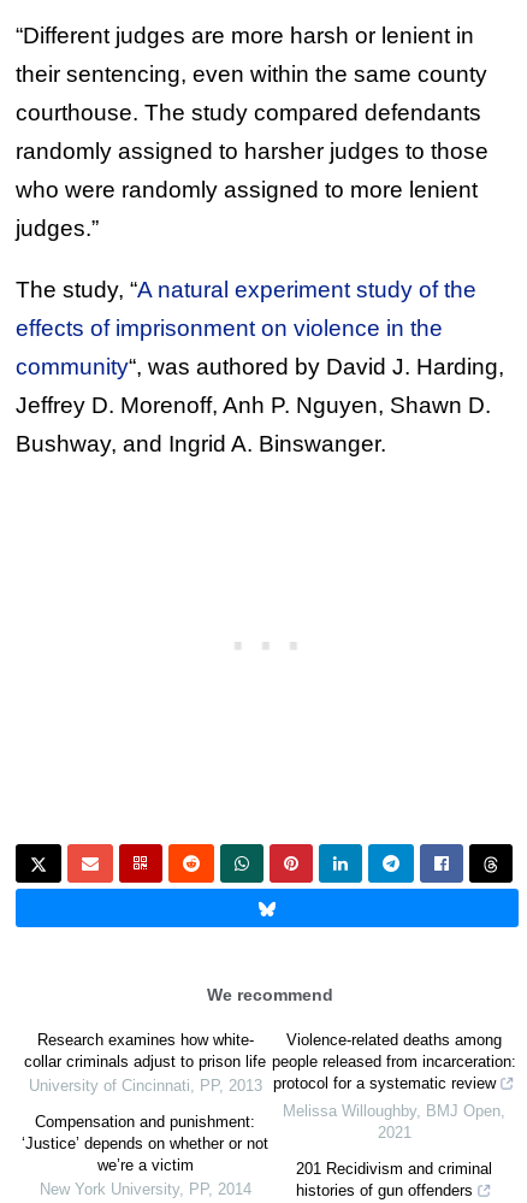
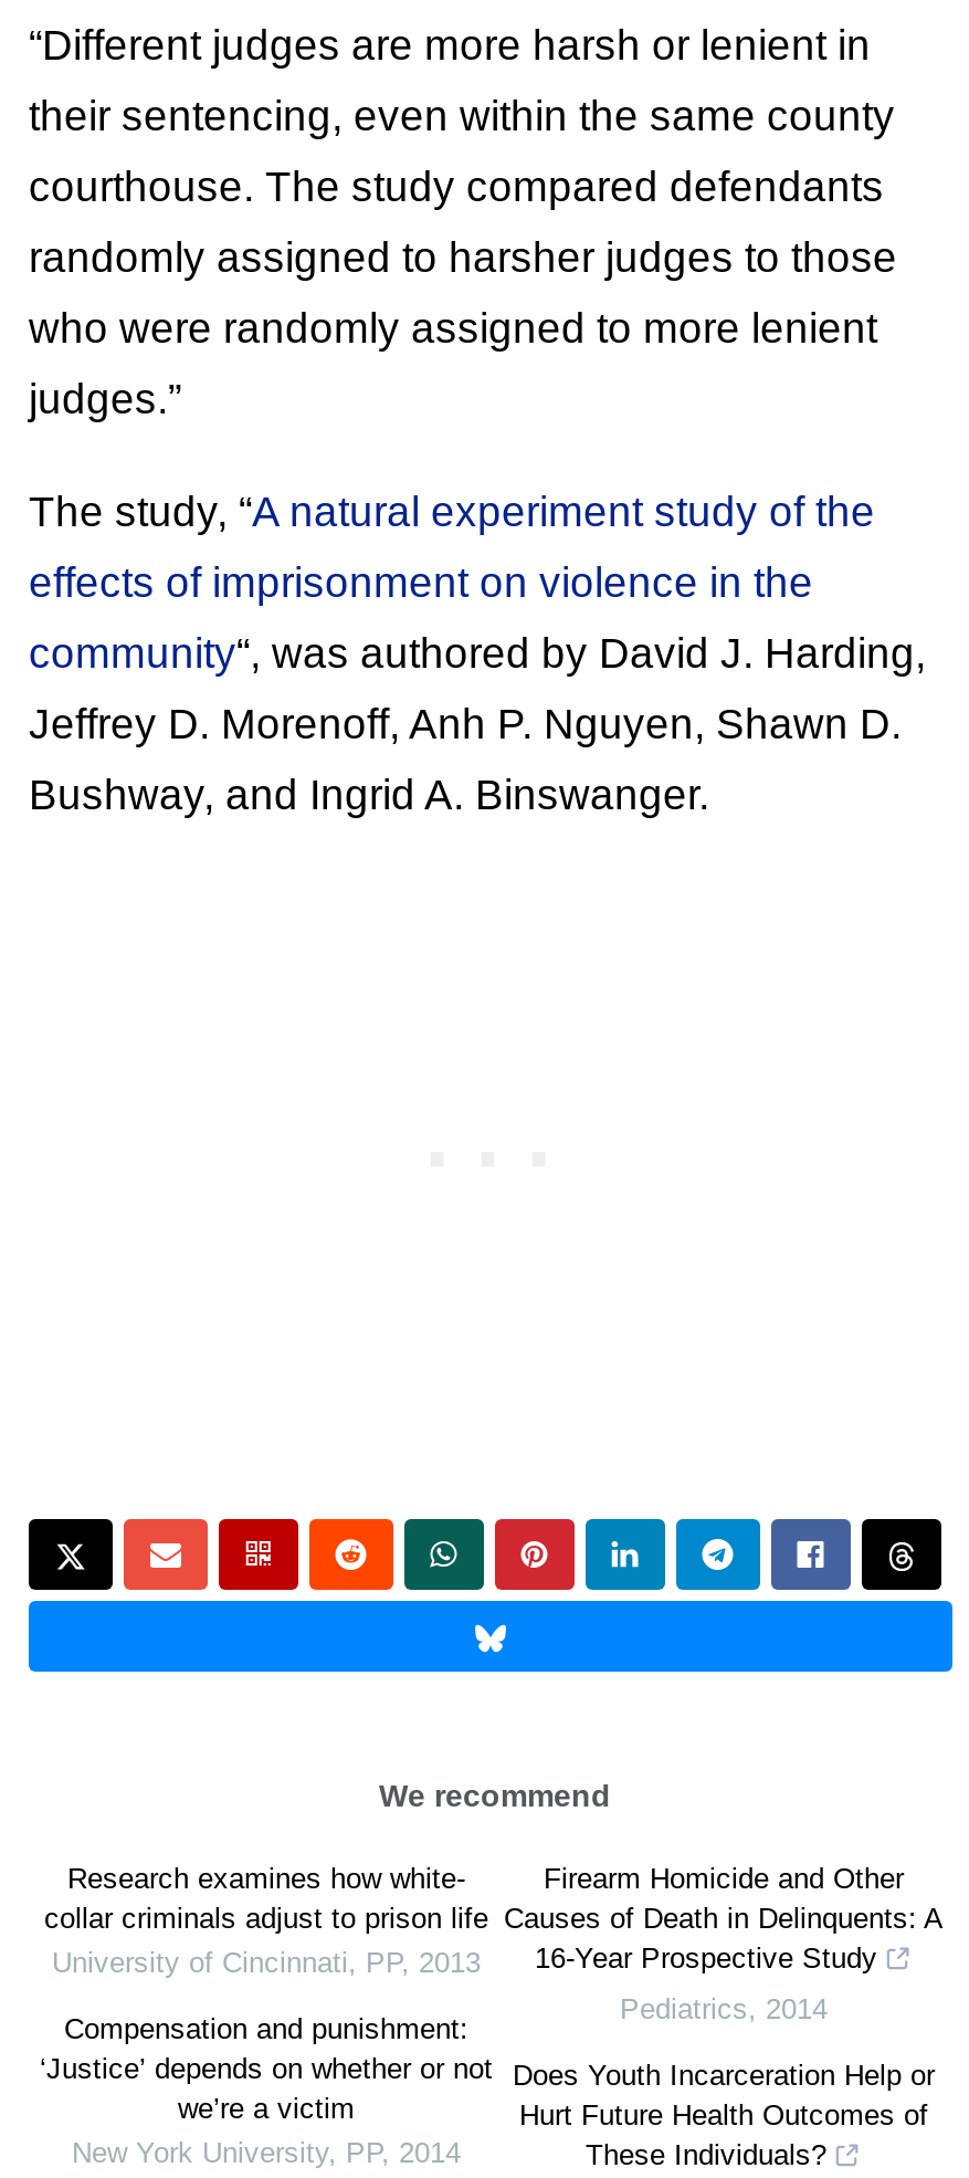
- Violence-related deaths among
- people released from incarceration:
- protocol for a systematic review
+ Firearm Homicide and Other
+ Causes of Death in Delinquents: A
+ 16-Year Prospective Study

- Melissa Willoughby, BMJ Open,
- 2021
+ Pediatrics, 2014

- 201 Recidivism and criminal
- histories of gun offenders
+ Does Youth Incarceration Help or
+ Hurt Future Health Outcomes of
+ These Individuals?
